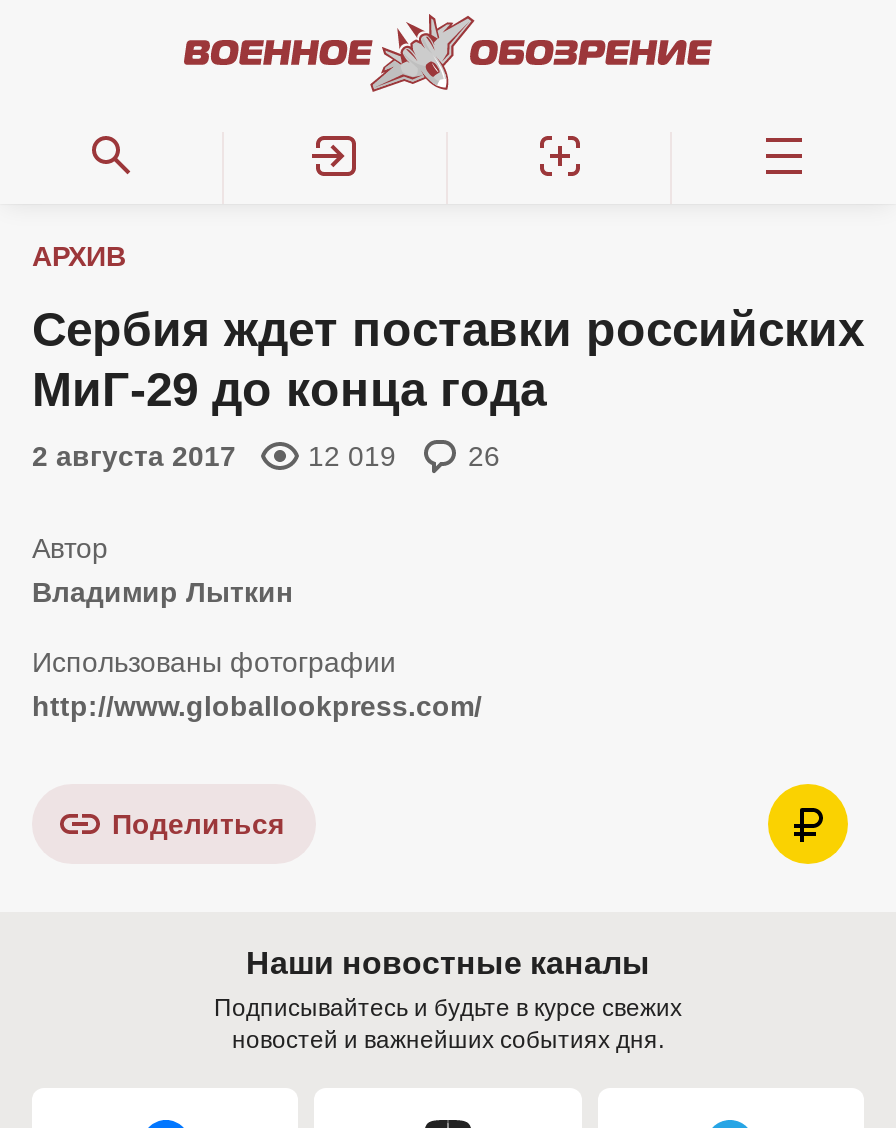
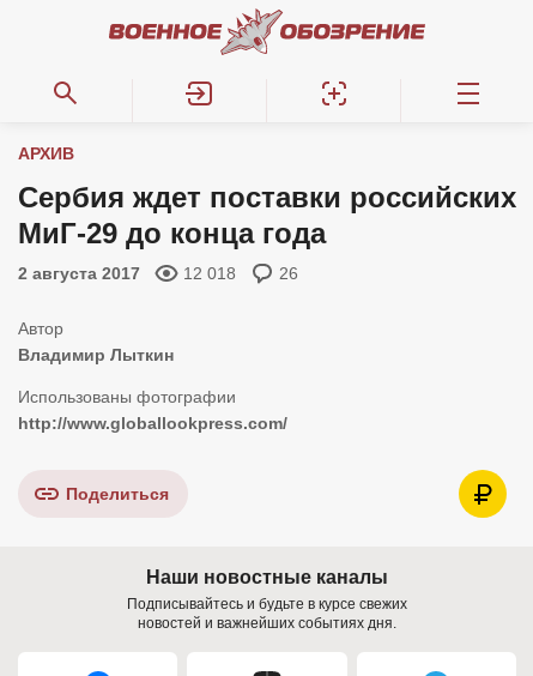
- 12 019
+ 12 018
